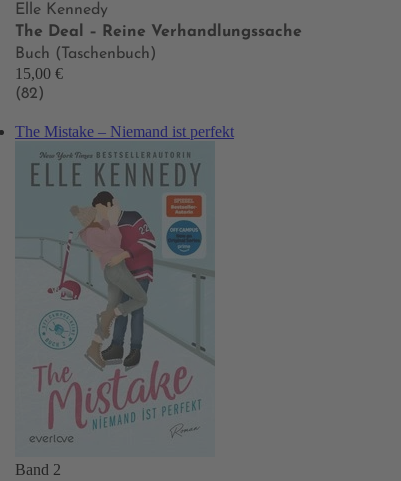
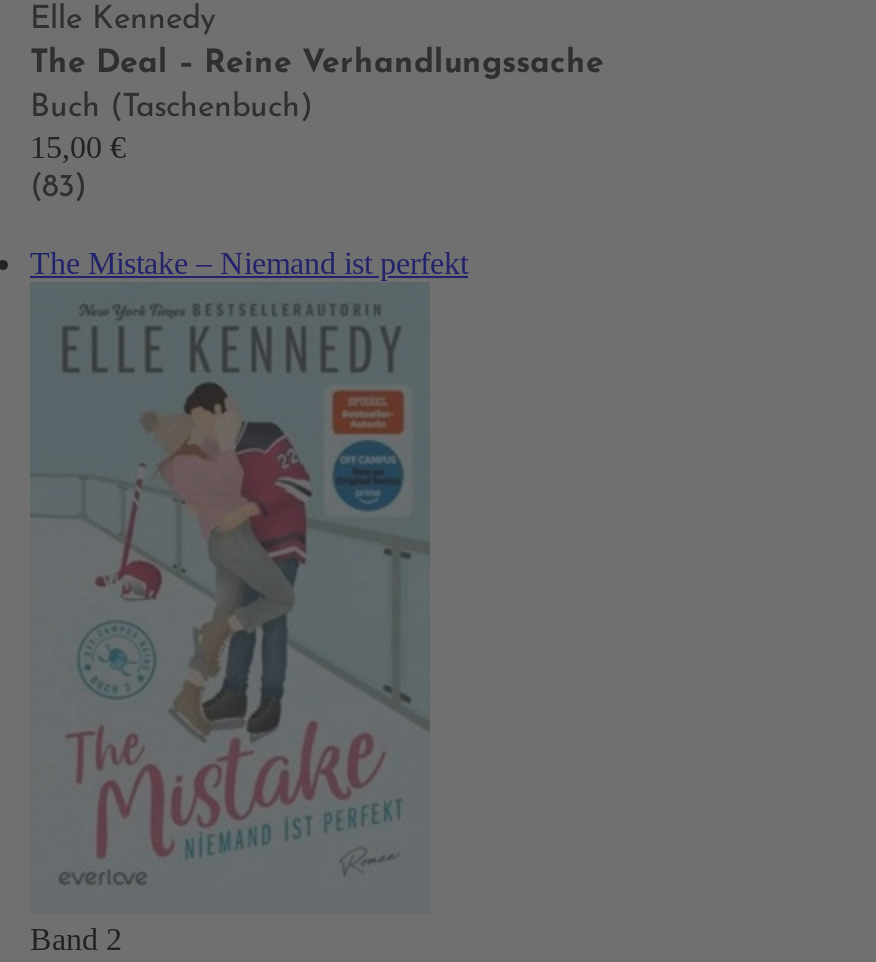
- (82)
+ (83)
